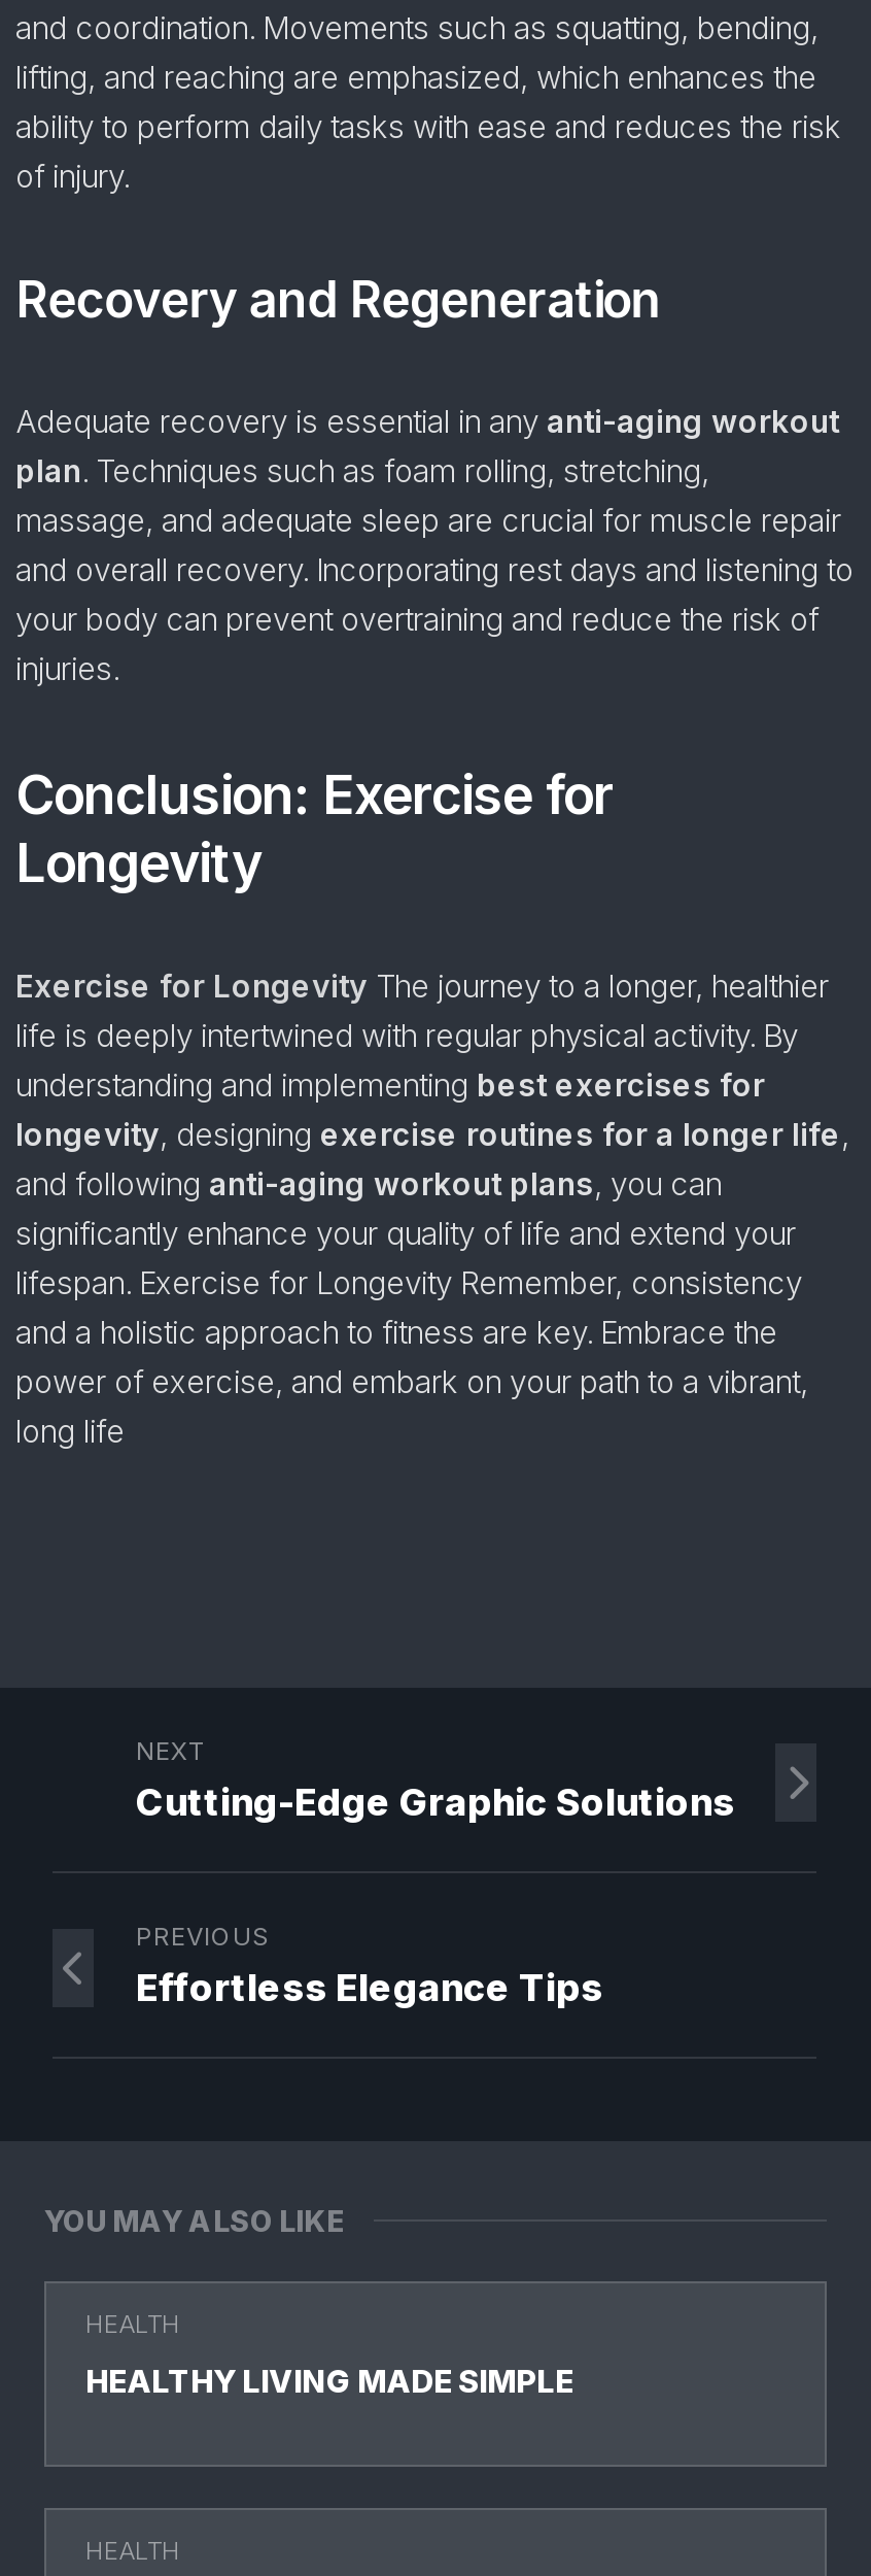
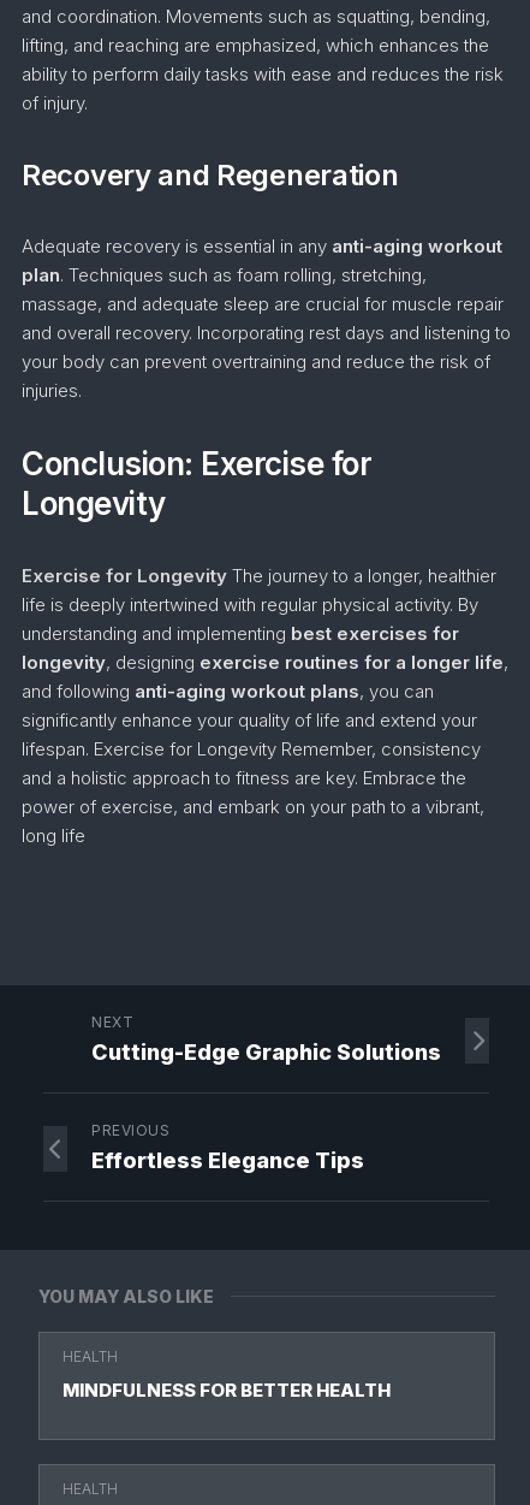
- HEALTHY LIVING MADE SIMPLE
+ MINDFULNESS FOR BETTER HEALTH
